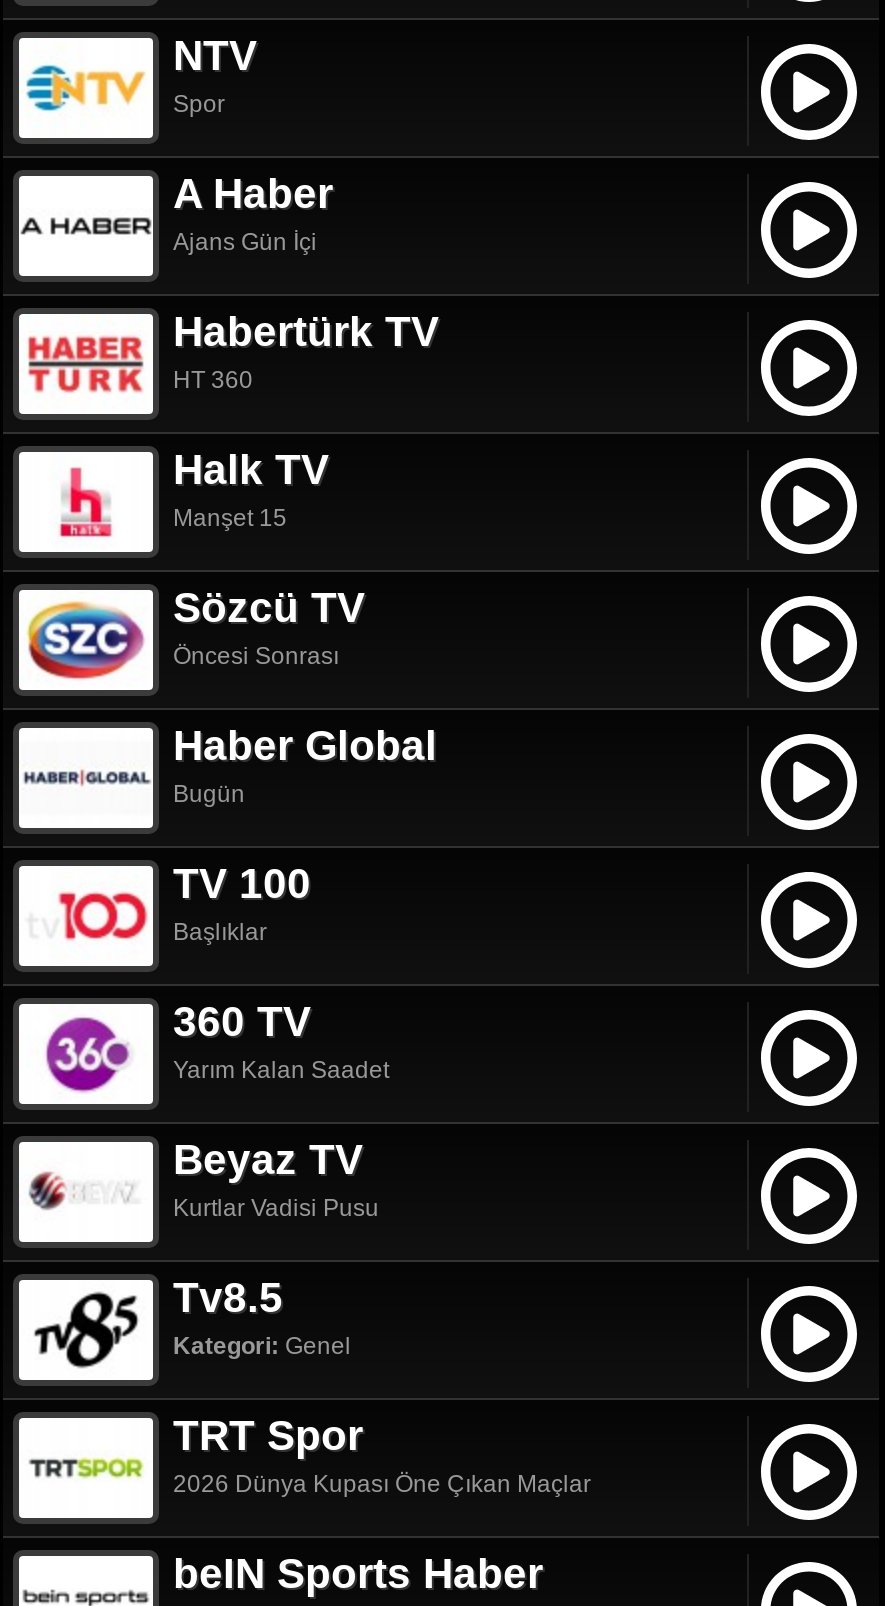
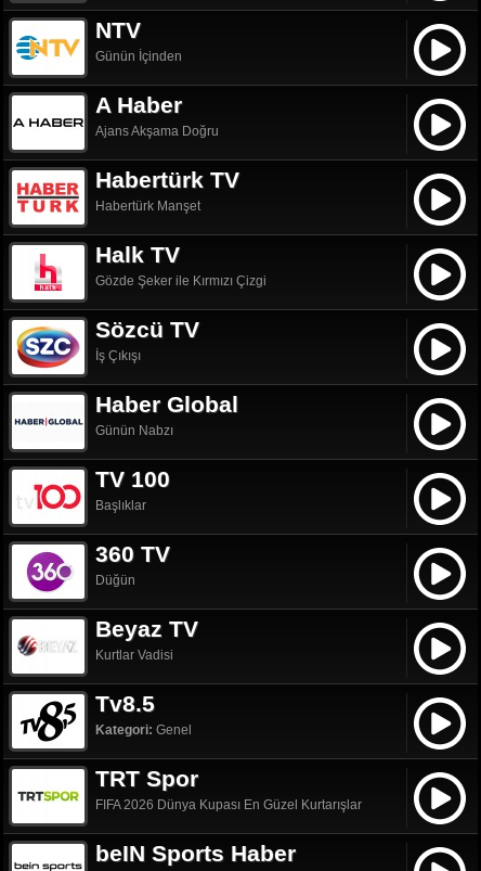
- Spor
+ Günün İçinden

- Ajans Gün İçi
+ Ajans Akşama Doğru

- HT 360
+ Habertürk Manşet

- Manşet 15
+ Gözde Şeker ile Kırmızı Çizgi

- Öncesi Sonrası
+ İş Çıkışı

- Bugün
+ Günün Nabzı

- Yarım Kalan Saadet
+ Düğün

- Kurtlar Vadisi Pusu
+ Kurtlar Vadisi

- 2026 Dünya Kupası Öne Çıkan Maçlar
+ FIFA 2026 Dünya Kupası En Güzel Kurtarışlar
